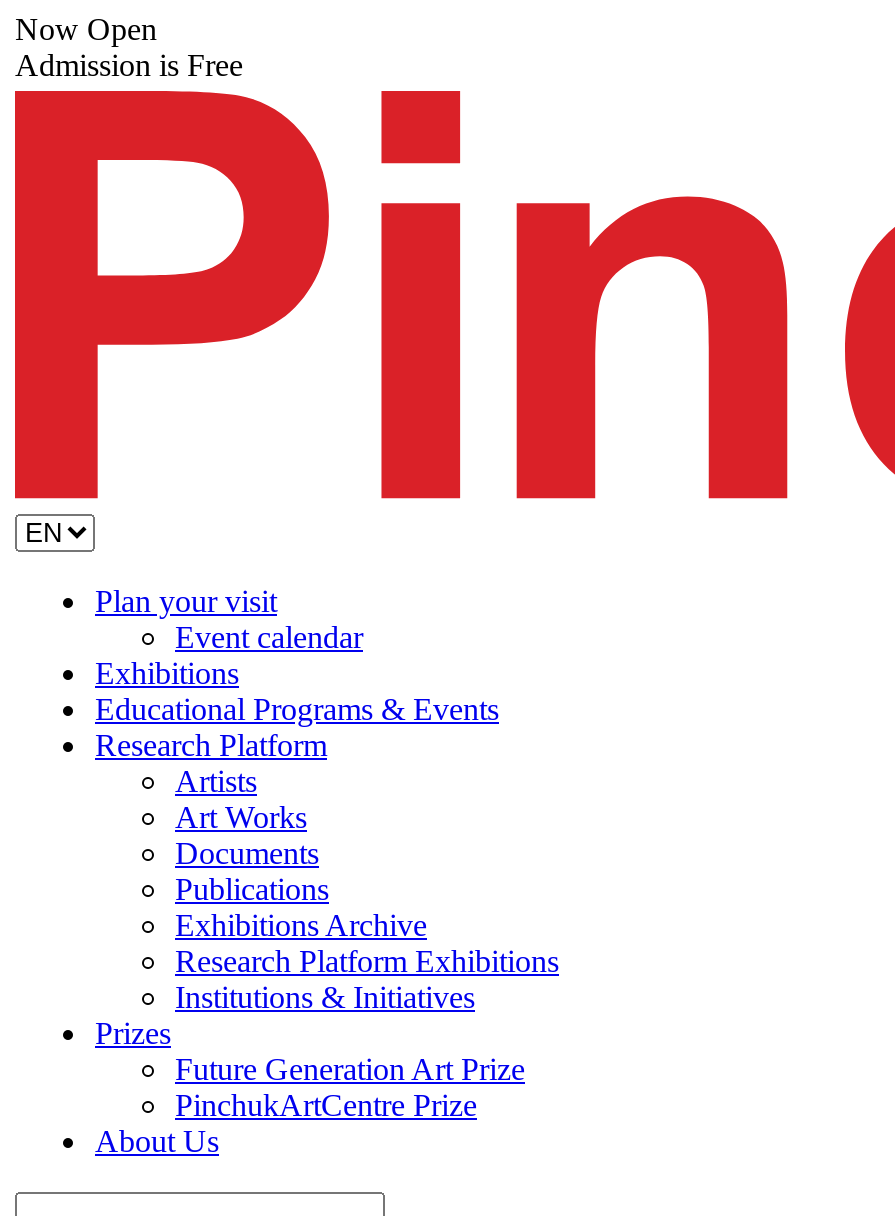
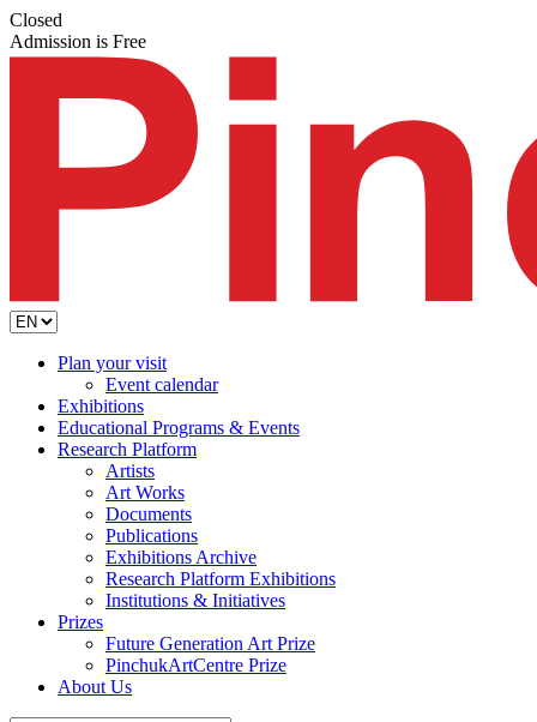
- Now Open
+ Closed
